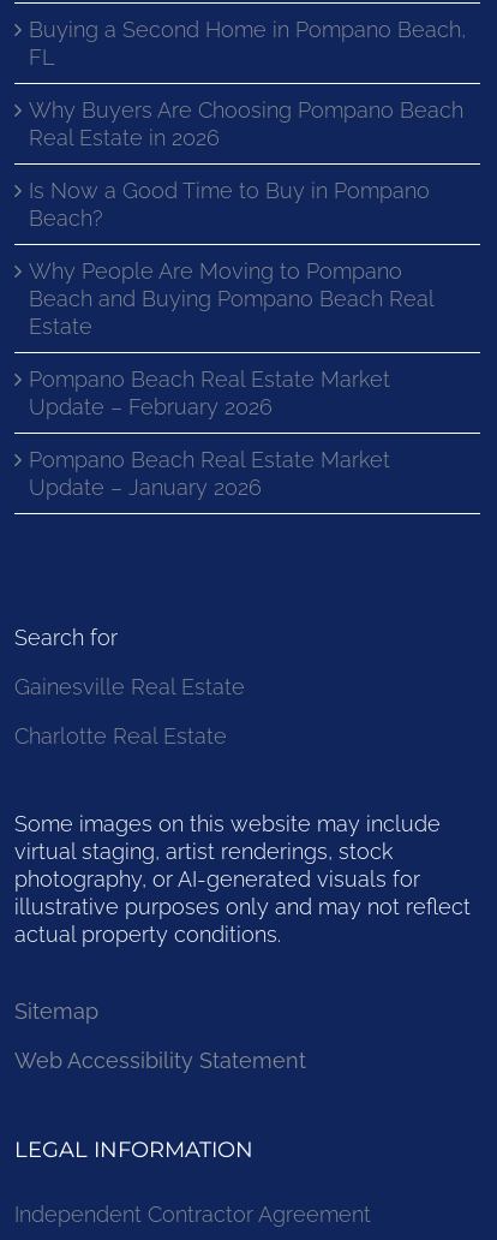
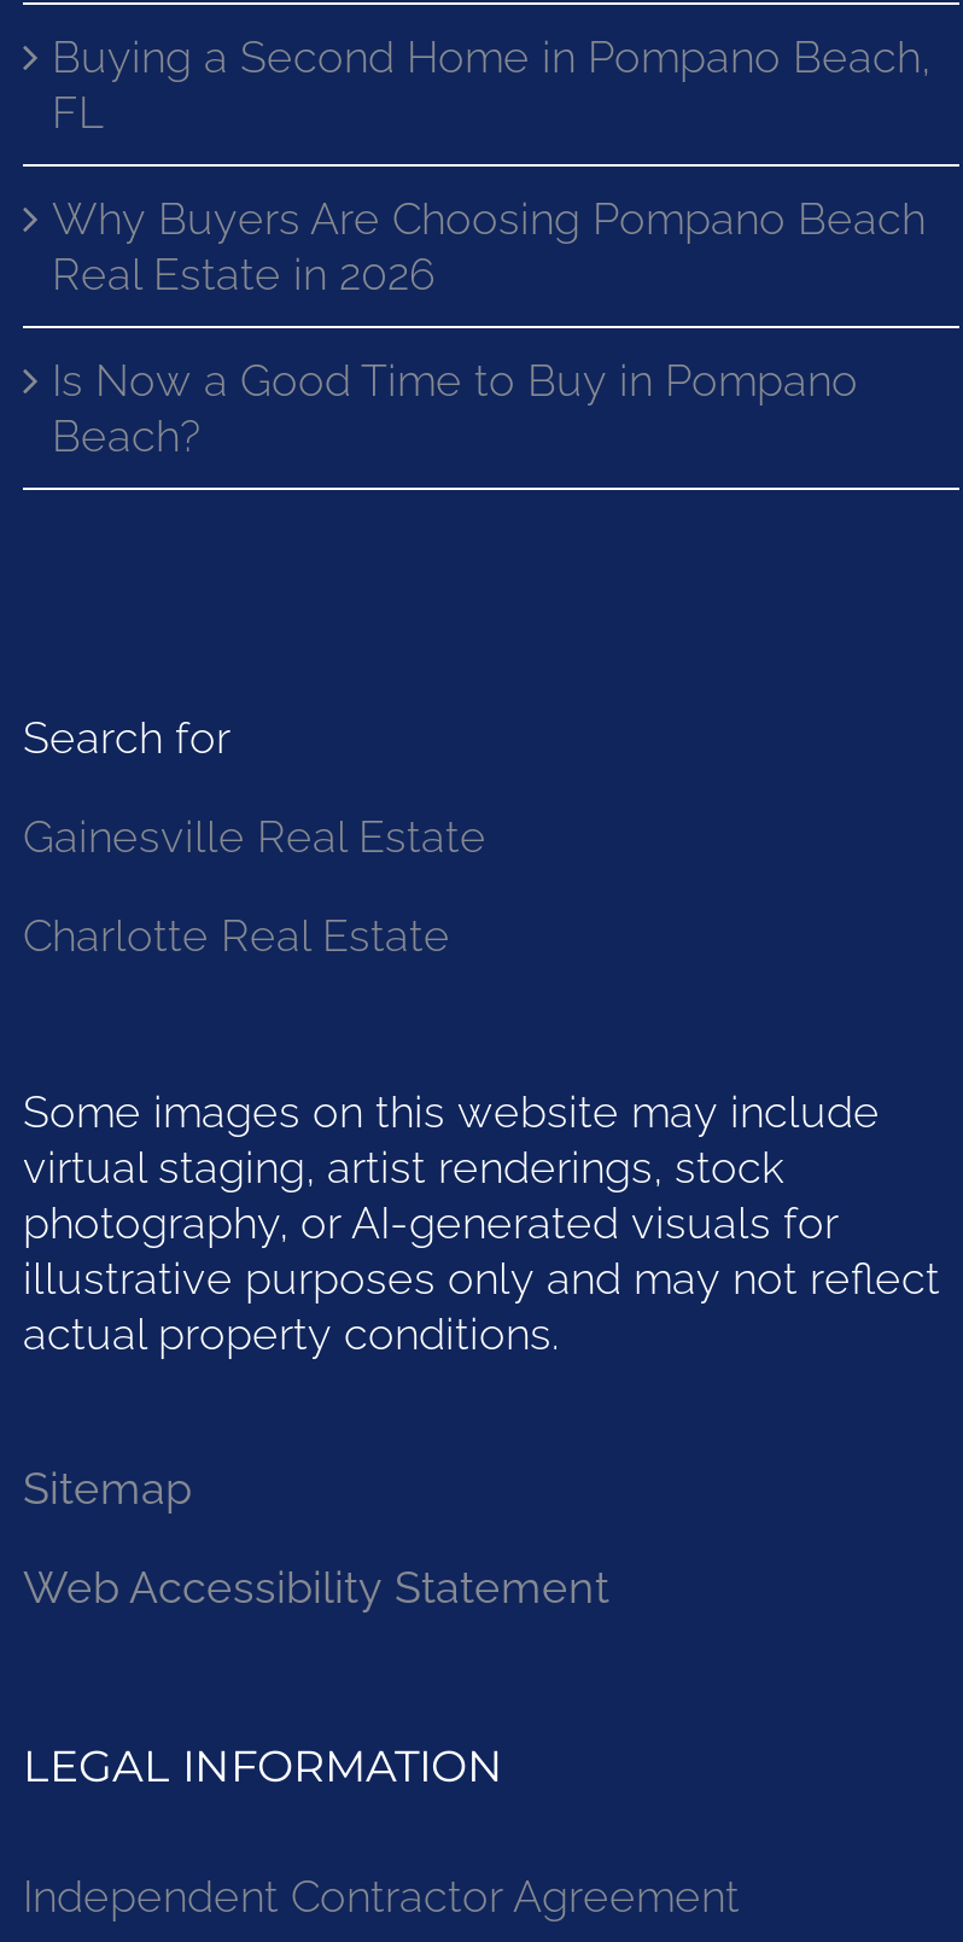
- Why People Are Moving to Pompano
- Beach and Buying Pompano Beach Real
- Estate
- Pompano Beach Real Estate Market
- Update – February 2026
- Pompano Beach Real Estate Market
- Update – January 2026
